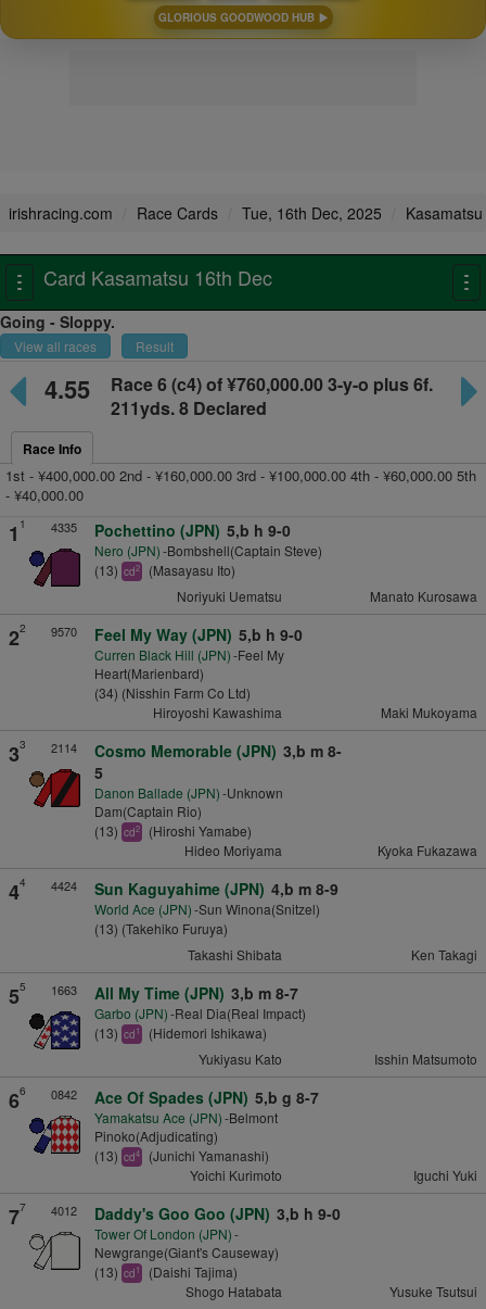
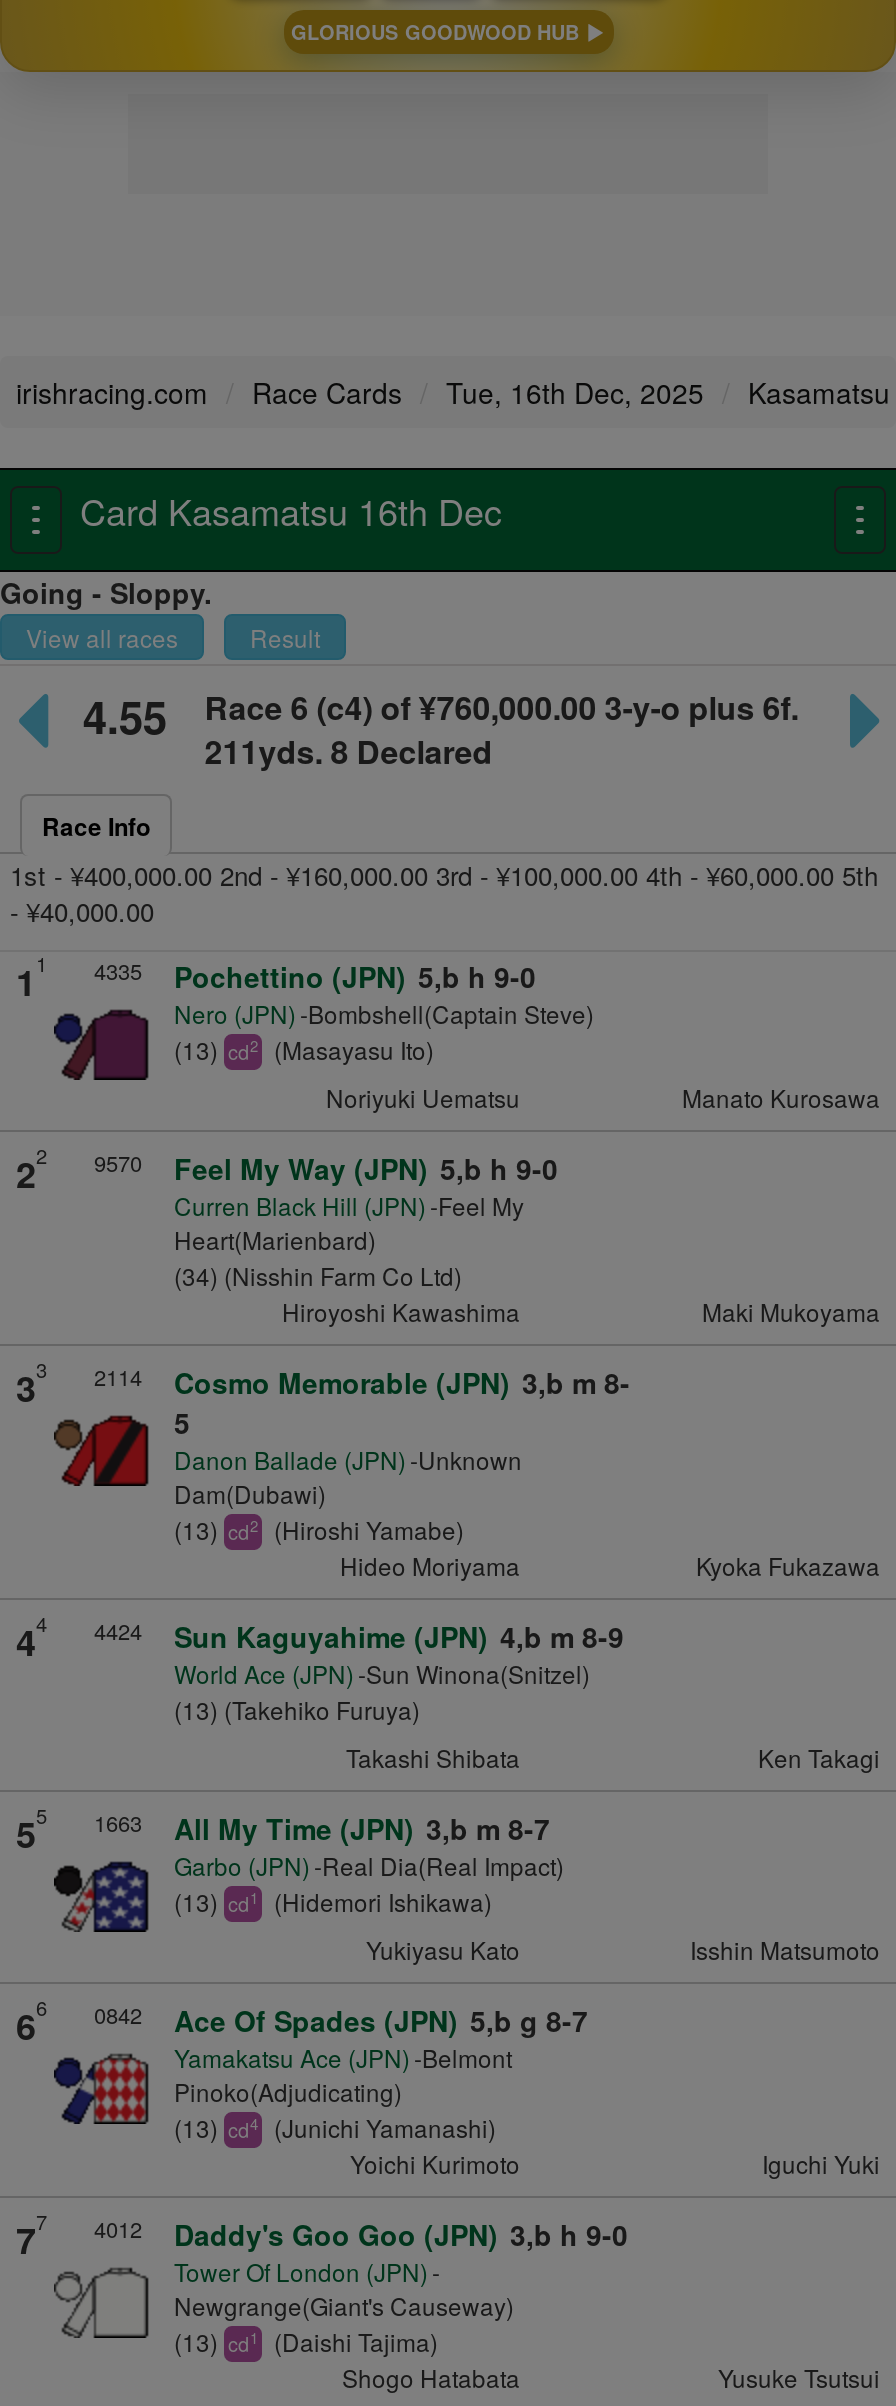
- Dam(Captain Rio)
+ Dam(Dubawi)
